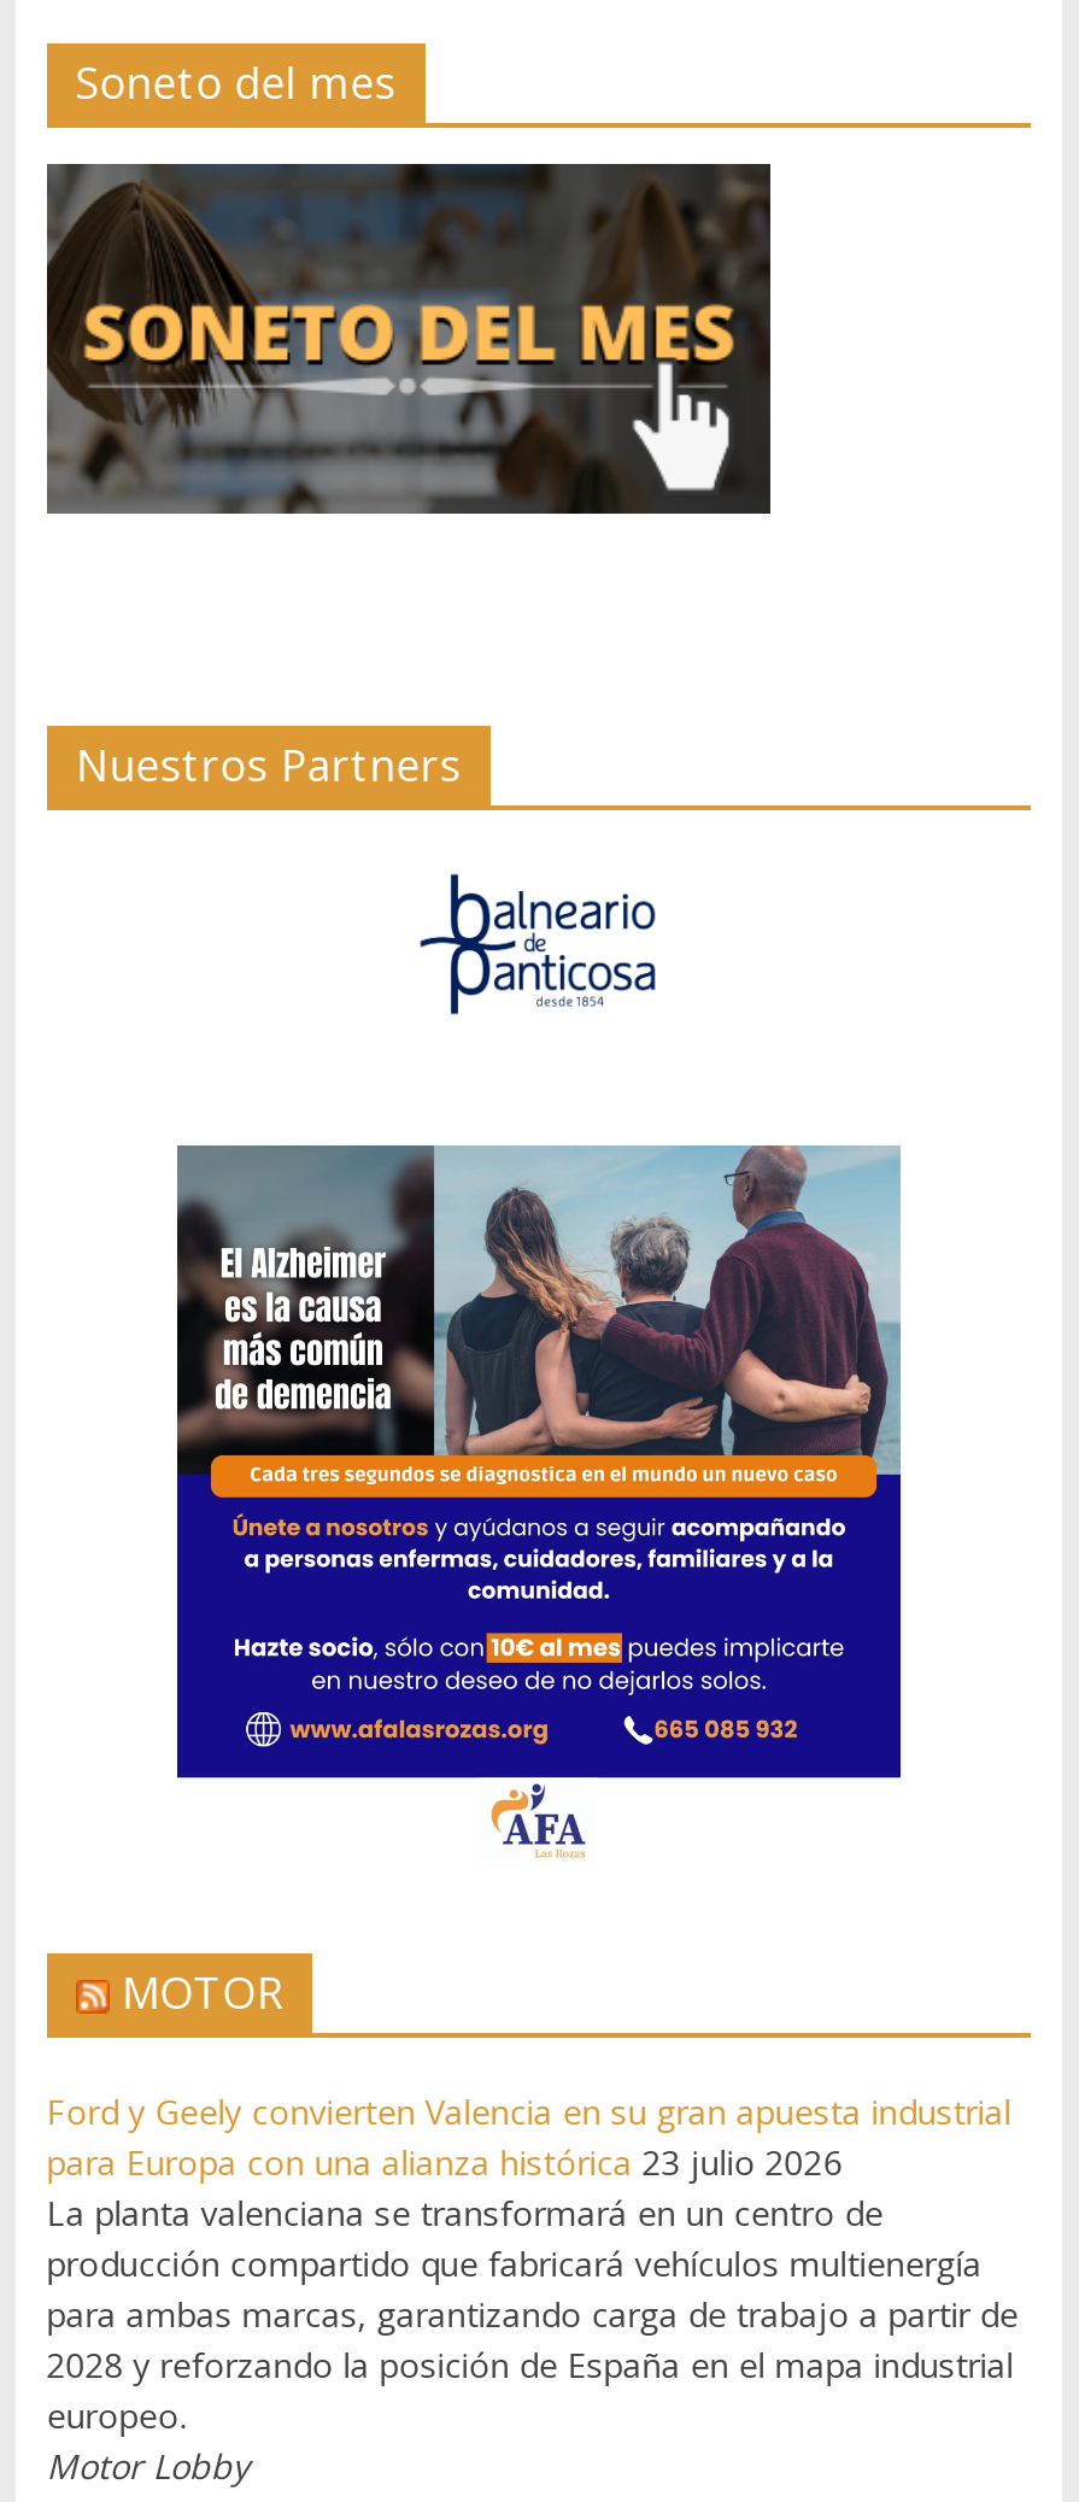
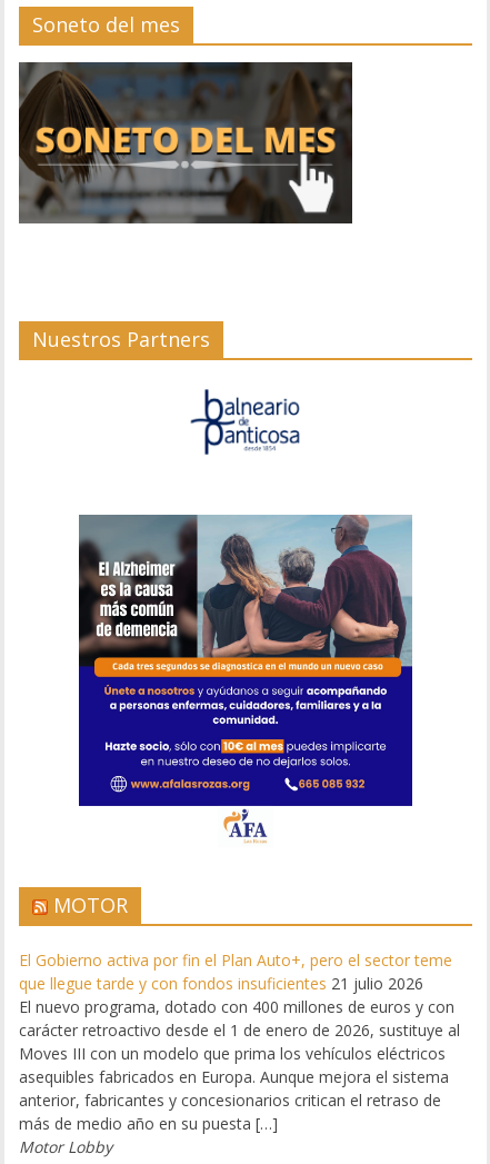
- Ford y Geely convierten Valencia en su gran apuesta industrial
- para Europa con una alianza histórica 23 julio 2026
- La planta valenciana se transformará en un centro de
- producción compartido que fabricará vehículos multienergía
- para ambas marcas, garantizando carga de trabajo a partir de
- 2028 y reforzando la posición de España en el mapa industrial
- europeo.
+ El Gobierno activa por fin el Plan Auto+, pero el sector teme
+ que llegue tarde y con fondos insuficientes 21 julio 2026
+ El nuevo programa, dotado con 400 millones de euros y con
+ carácter retroactivo desde el 1 de enero de 2026, sustituye al
+ Moves III con un modelo que prima los vehículos eléctricos
+ asequibles fabricados en Europa. Aunque mejora el sistema
+ anterior, fabricantes y concesionarios critican el retraso de
+ más de medio año en su puesta […]
